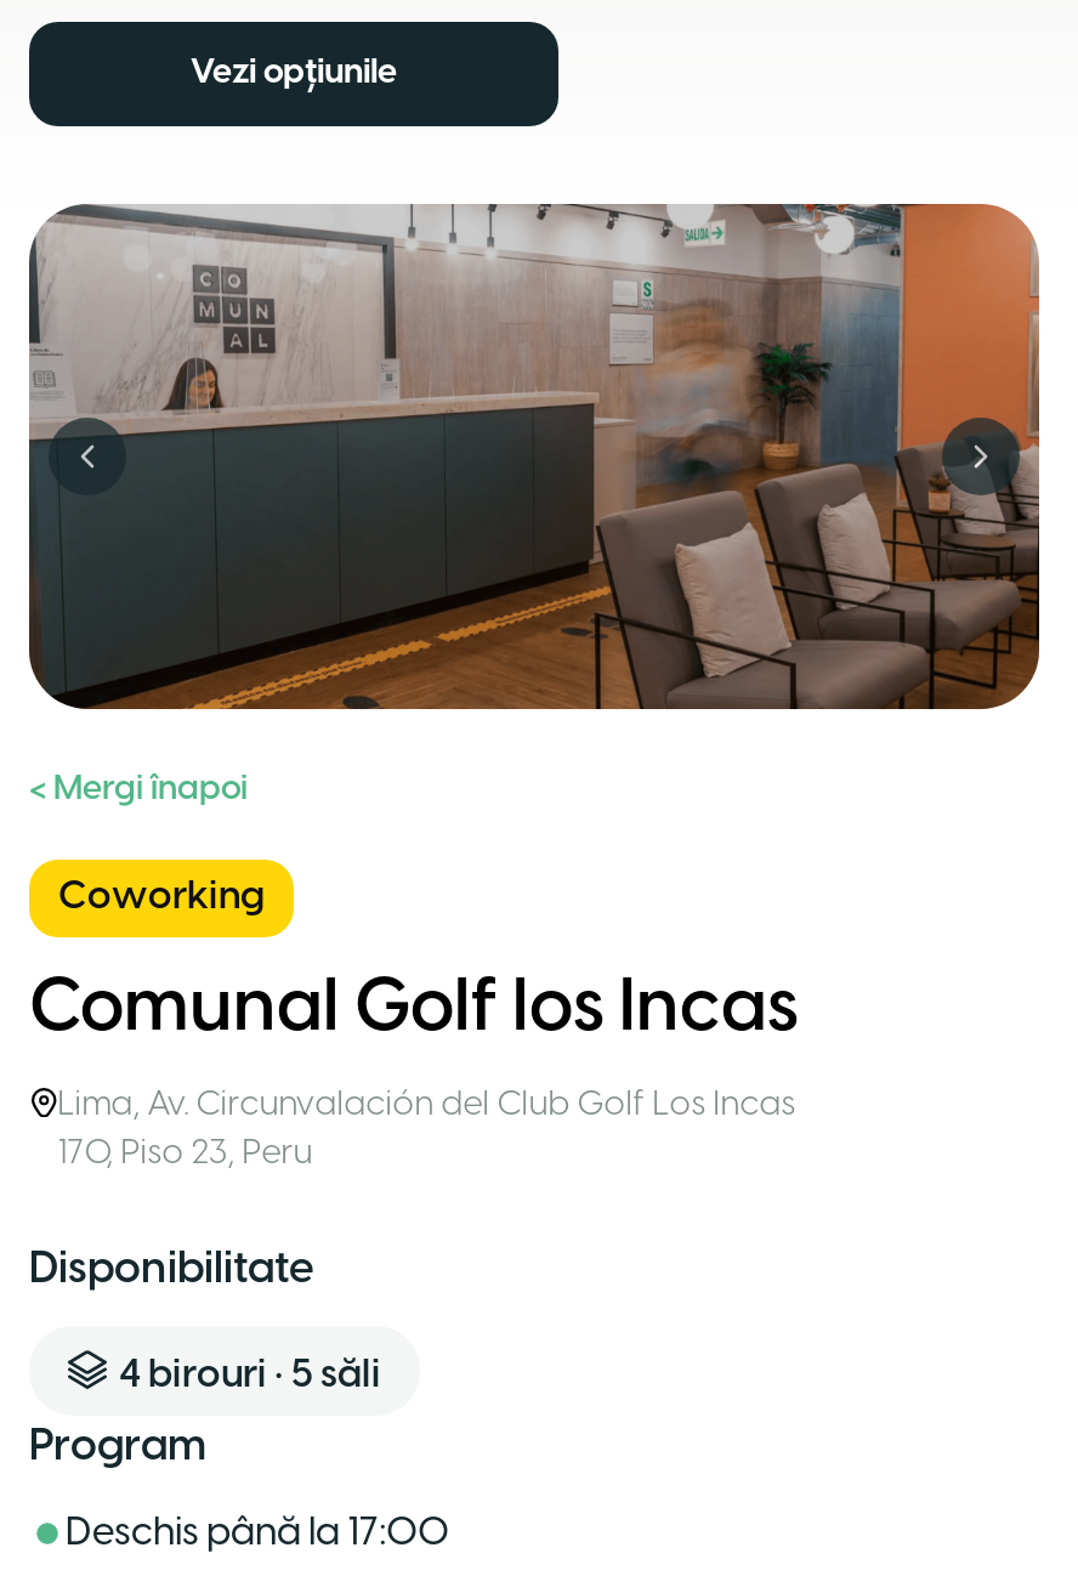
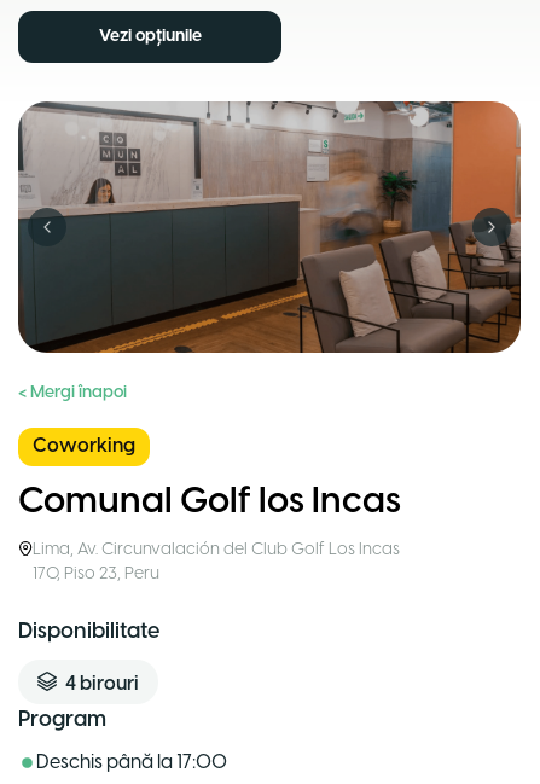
- 4 birouri • 5 săli
+ 4 birouri
